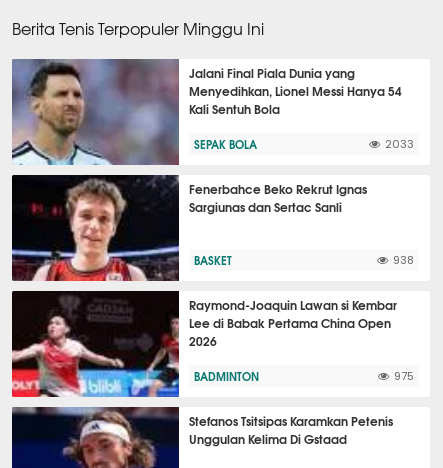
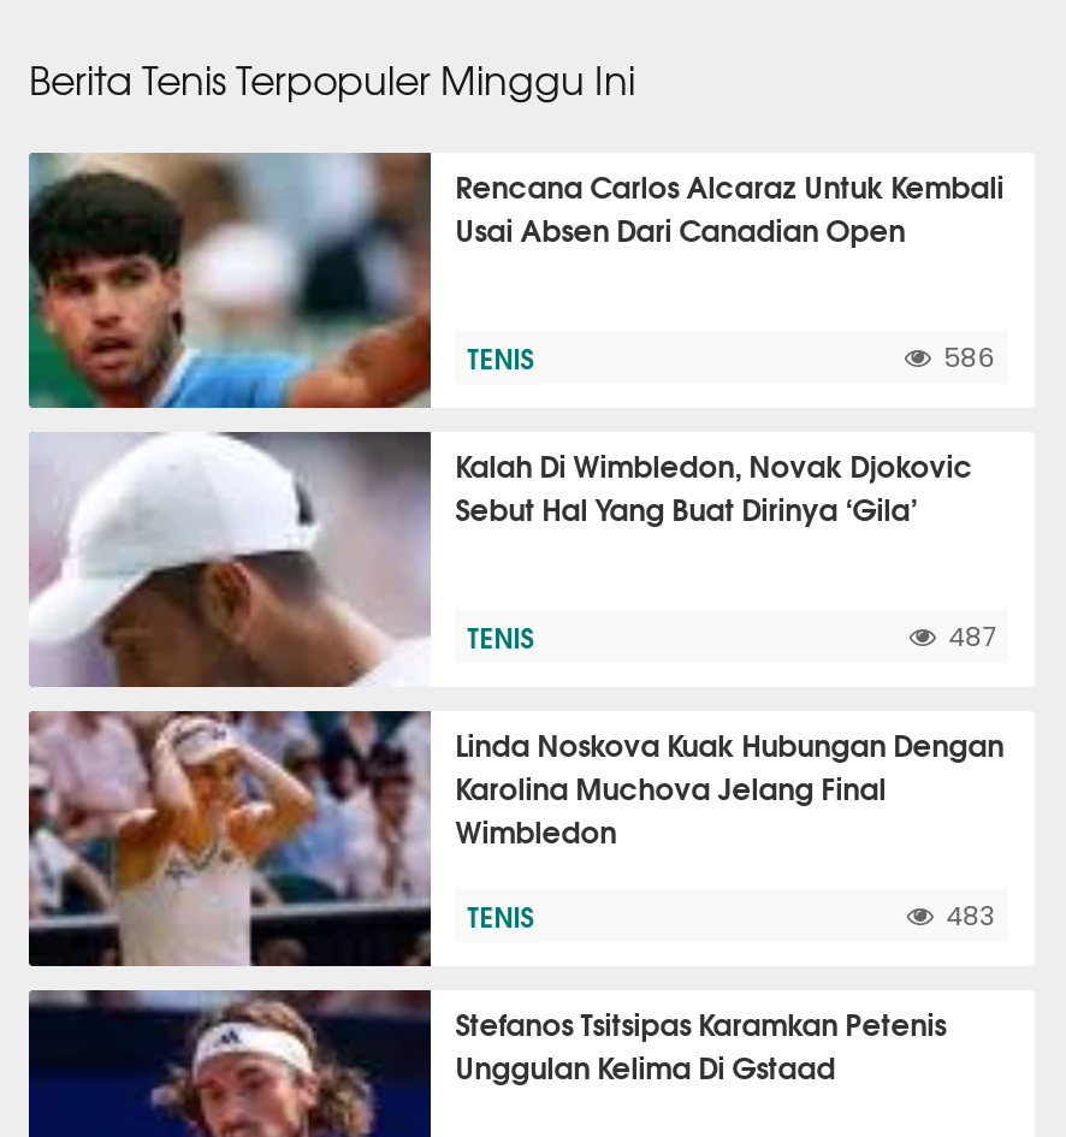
- [image]
- Jalani Final Piala Dunia yang
- Menyedihkan, Lionel Messi Hanya 54
- Kali Sentuh Bola
+ [image]
+ Rencana Carlos Alcaraz Untuk Kembali
+ Usai Absen Dari Canadian Open

- SEPAK BOLA
- 2033
+ TENIS
+ 586

- [image]
- Fenerbahce Beko Rekrut Ignas
- Sargiunas dan Sertac Sanli
+ [image]
+ Kalah Di Wimbledon, Novak Djokovic
+ Sebut Hal Yang Buat Dirinya ‘Gila’

- BASKET
- 938
+ TENIS
+ 487

- [image]
- Raymond-Joaquin Lawan si Kembar
- Lee di Babak Pertama China Open
- 2026
+ [image]
+ Linda Noskova Kuak Hubungan Dengan
+ Karolina Muchova Jelang Final
+ Wimbledon

- BADMINTON
- 975
+ TENIS
+ 483
